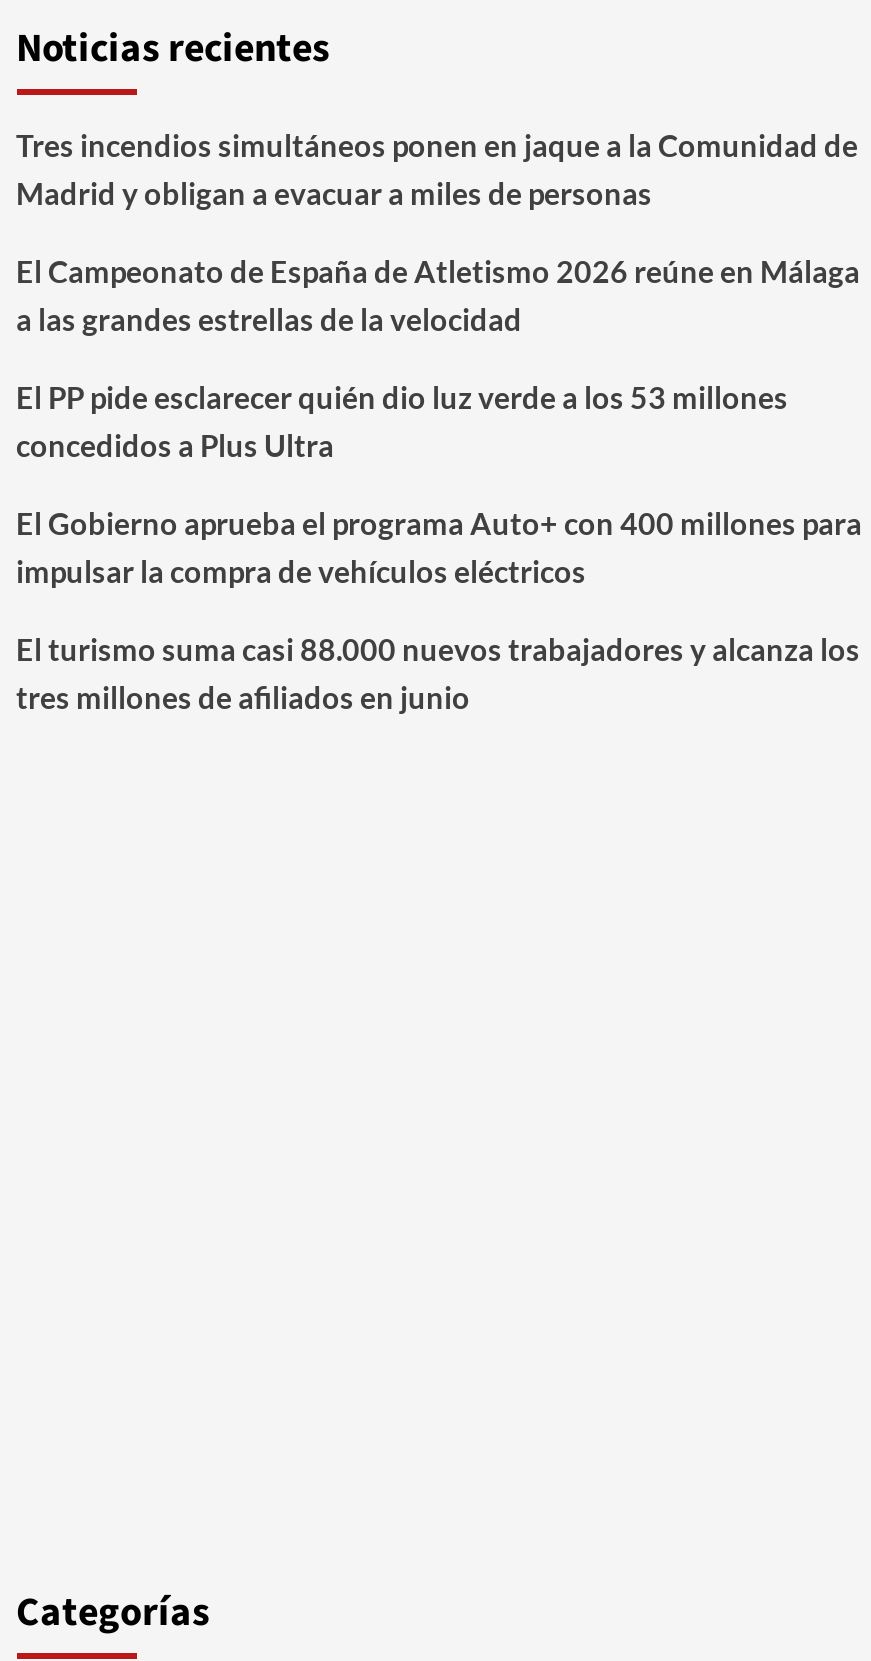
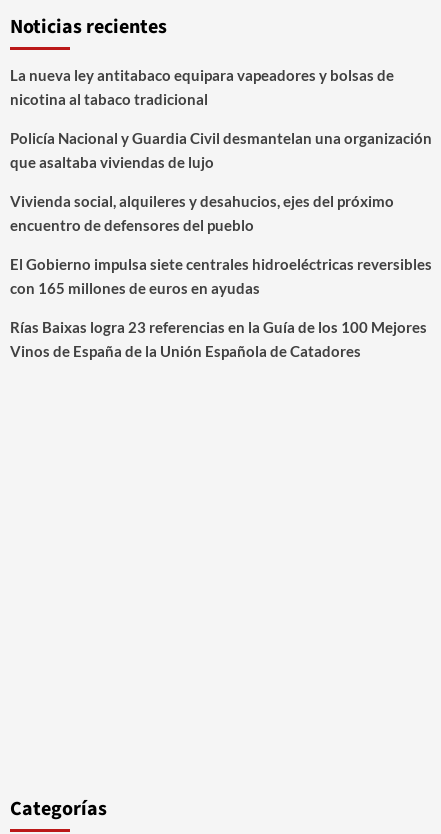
- Tres incendios simultáneos ponen en jaque a la Comunidad de
- Madrid y obligan a evacuar a miles de personas
+ La nueva ley antitabaco equipara vapeadores y bolsas de
+ nicotina al tabaco tradicional

- El Campeonato de España de Atletismo 2026 reúne en Málaga
- a las grandes estrellas de la velocidad
+ Policía Nacional y Guardia Civil desmantelan una organización
+ que asaltaba viviendas de lujo

- El PP pide esclarecer quién dio luz verde a los 53 millones
- concedidos a Plus Ultra
+ Vivienda social, alquileres y desahucios, ejes del próximo
+ encuentro de defensores del pueblo

- El Gobierno aprueba el programa Auto+ con 400 millones para
- impulsar la compra de vehículos eléctricos
+ El Gobierno impulsa siete centrales hidroeléctricas reversibles
+ con 165 millones de euros en ayudas

- El turismo suma casi 88.000 nuevos trabajadores y alcanza los
- tres millones de afiliados en junio
+ Rías Baixas logra 23 referencias en la Guía de los 100 Mejores
+ Vinos de España de la Unión Española de Catadores
